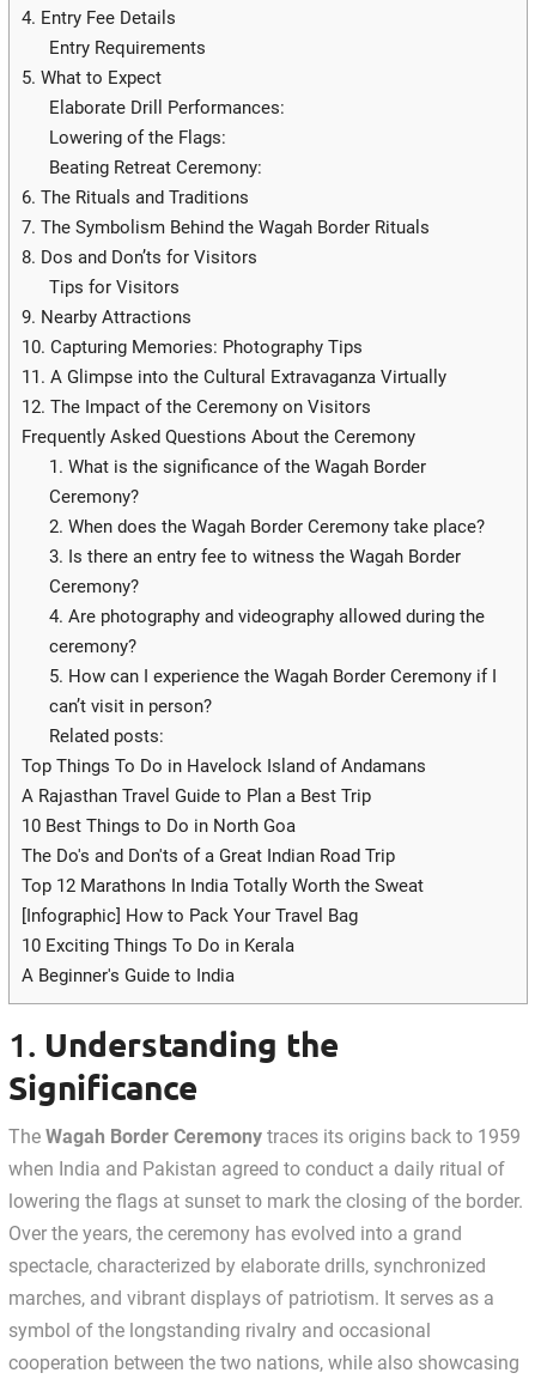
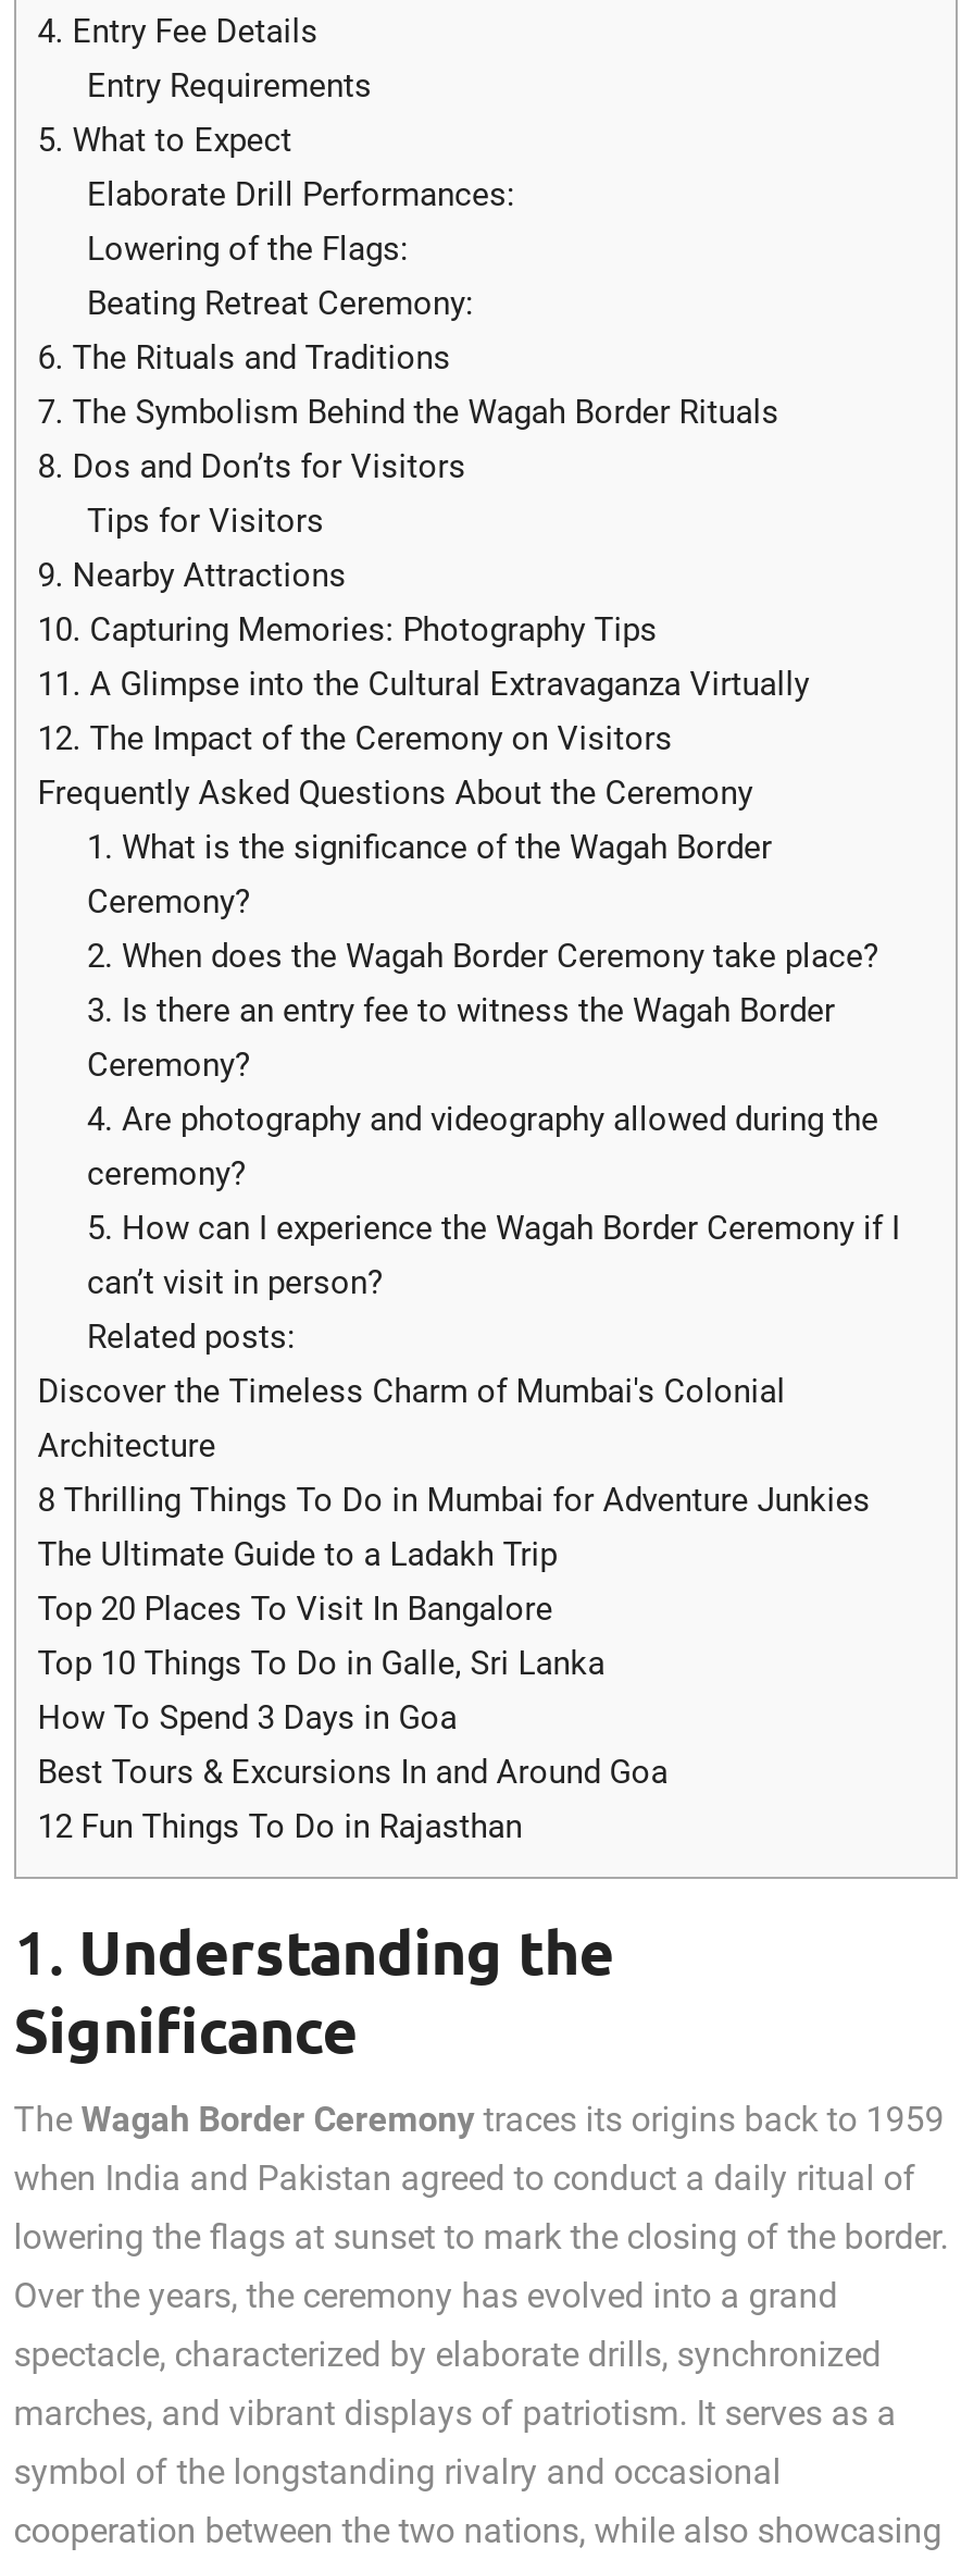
- Top Things To Do in Havelock Island of Andamans
- A Rajasthan Travel Guide to Plan a Best Trip
- 10 Best Things to Do in North Goa
- The Do's and Don'ts of a Great Indian Road Trip
- Top 12 Marathons In India Totally Worth the Sweat
- [Infographic] How to Pack Your Travel Bag
- 10 Exciting Things To Do in Kerala
- A Beginner's Guide to India
+ Discover the Timeless Charm of Mumbai's Colonial
+ Architecture
+ 8 Thrilling Things To Do in Mumbai for Adventure Junkies
+ The Ultimate Guide to a Ladakh Trip
+ Top 20 Places To Visit In Bangalore
+ Top 10 Things To Do in Galle, Sri Lanka
+ How To Spend 3 Days in Goa
+ Best Tours & Excursions In and Around Goa
+ 12 Fun Things To Do in Rajasthan
